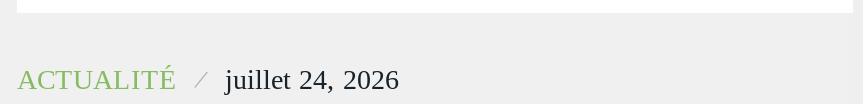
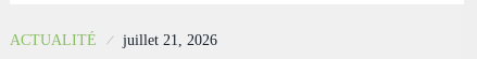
- ACTUALITÉ juillet 24, 2026
+ ACTUALITÉ juillet 21, 2026
